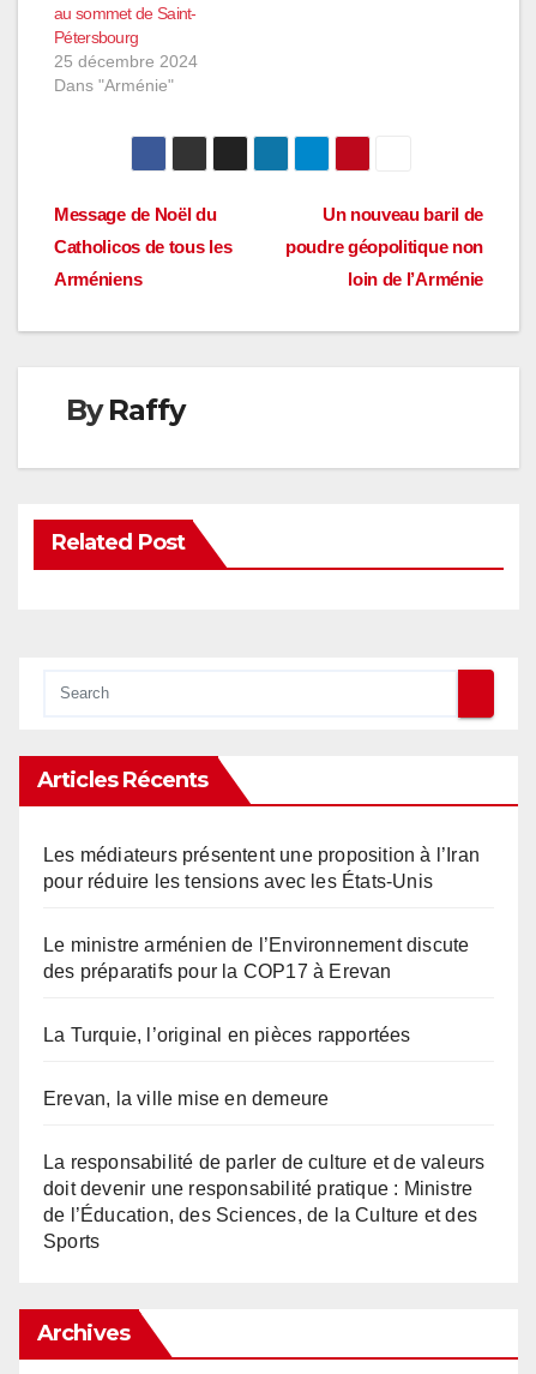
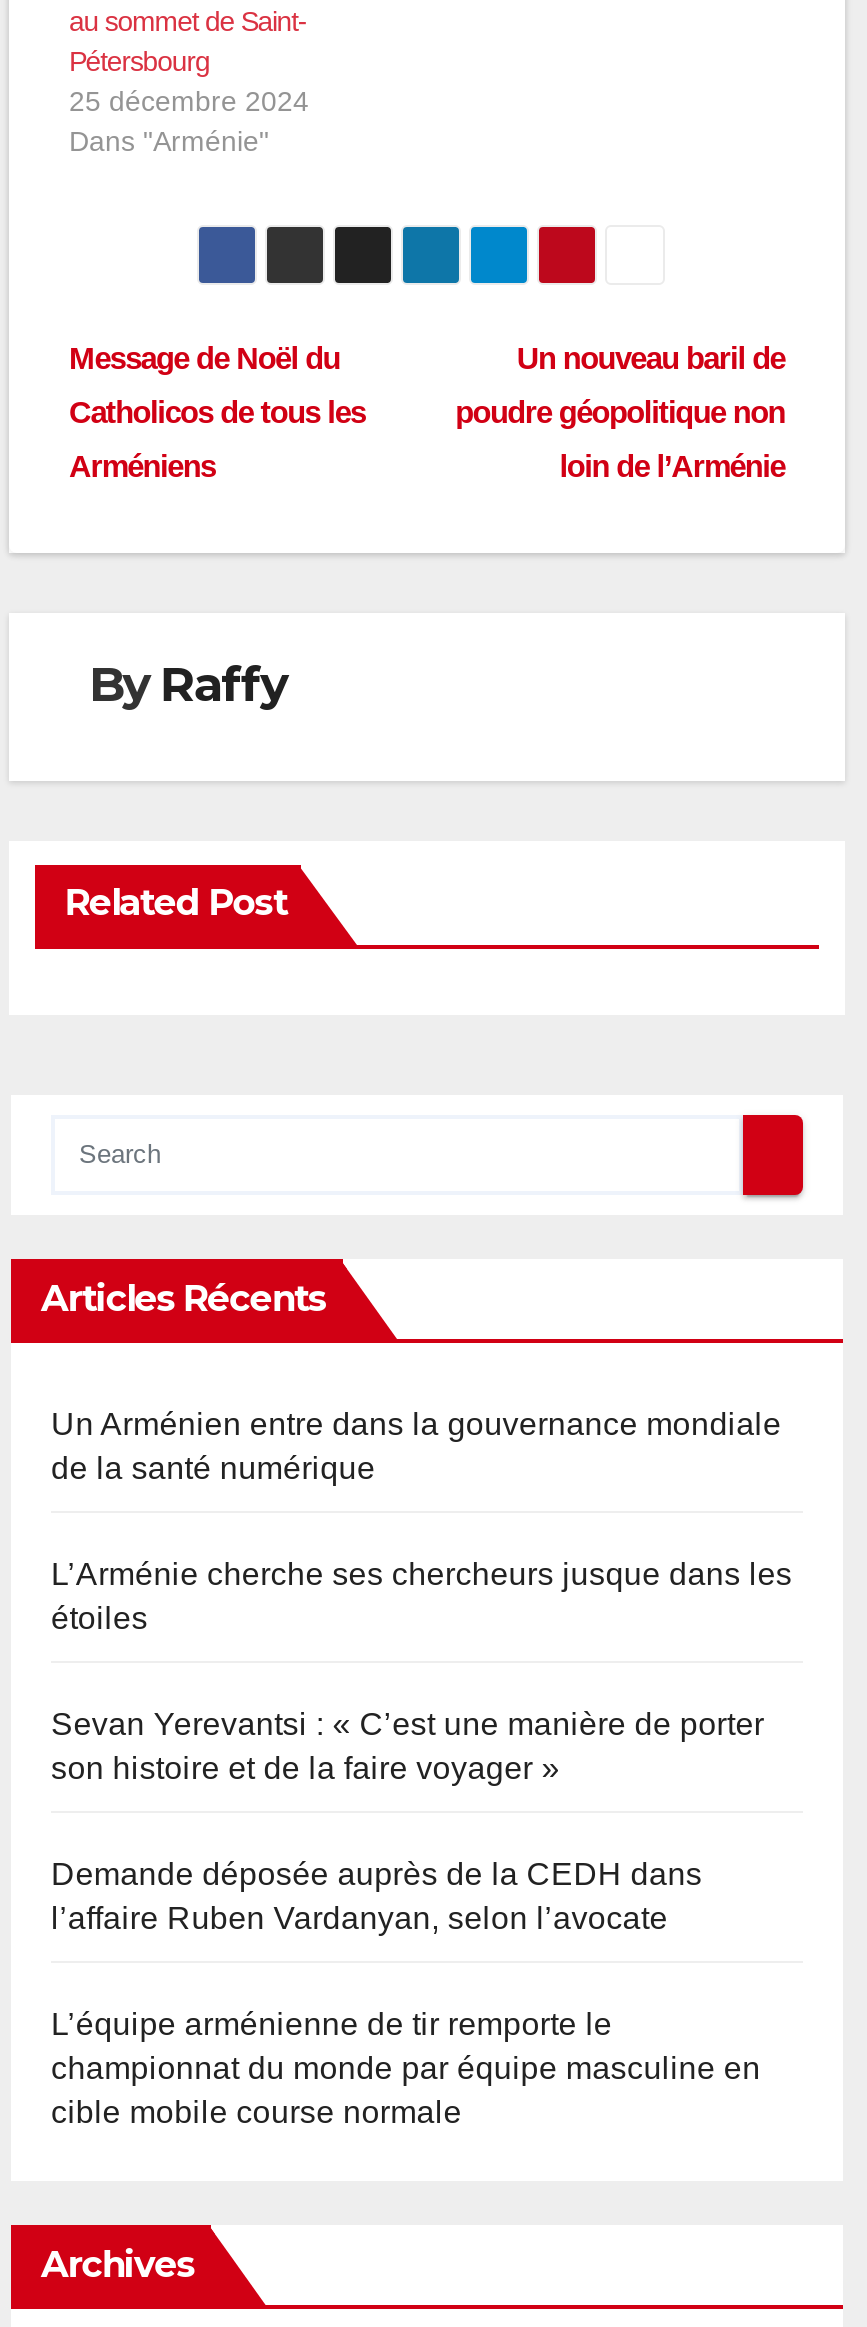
- Les médiateurs présentent une proposition à l’Iran
- pour réduire les tensions avec les États-Unis
+ Un Arménien entre dans la gouvernance mondiale
+ de la santé numérique

- Le ministre arménien de l’Environnement discute
- des préparatifs pour la COP17 à Erevan
+ L’Arménie cherche ses chercheurs jusque dans les
+ étoiles

- La Turquie, l’original en pièces rapportées
+ Sevan Yerevantsi : « C’est une manière de porter
+ son histoire et de la faire voyager »

- Erevan, la ville mise en demeure
+ Demande déposée auprès de la CEDH dans
+ l’affaire Ruben Vardanyan, selon l’avocate

- La responsabilité de parler de culture et de valeurs
- doit devenir une responsabilité pratique : Ministre
- de l’Éducation, des Sciences, de la Culture et des
- Sports
+ L’équipe arménienne de tir remporte le
+ championnat du monde par équipe masculine en
+ cible mobile course normale
